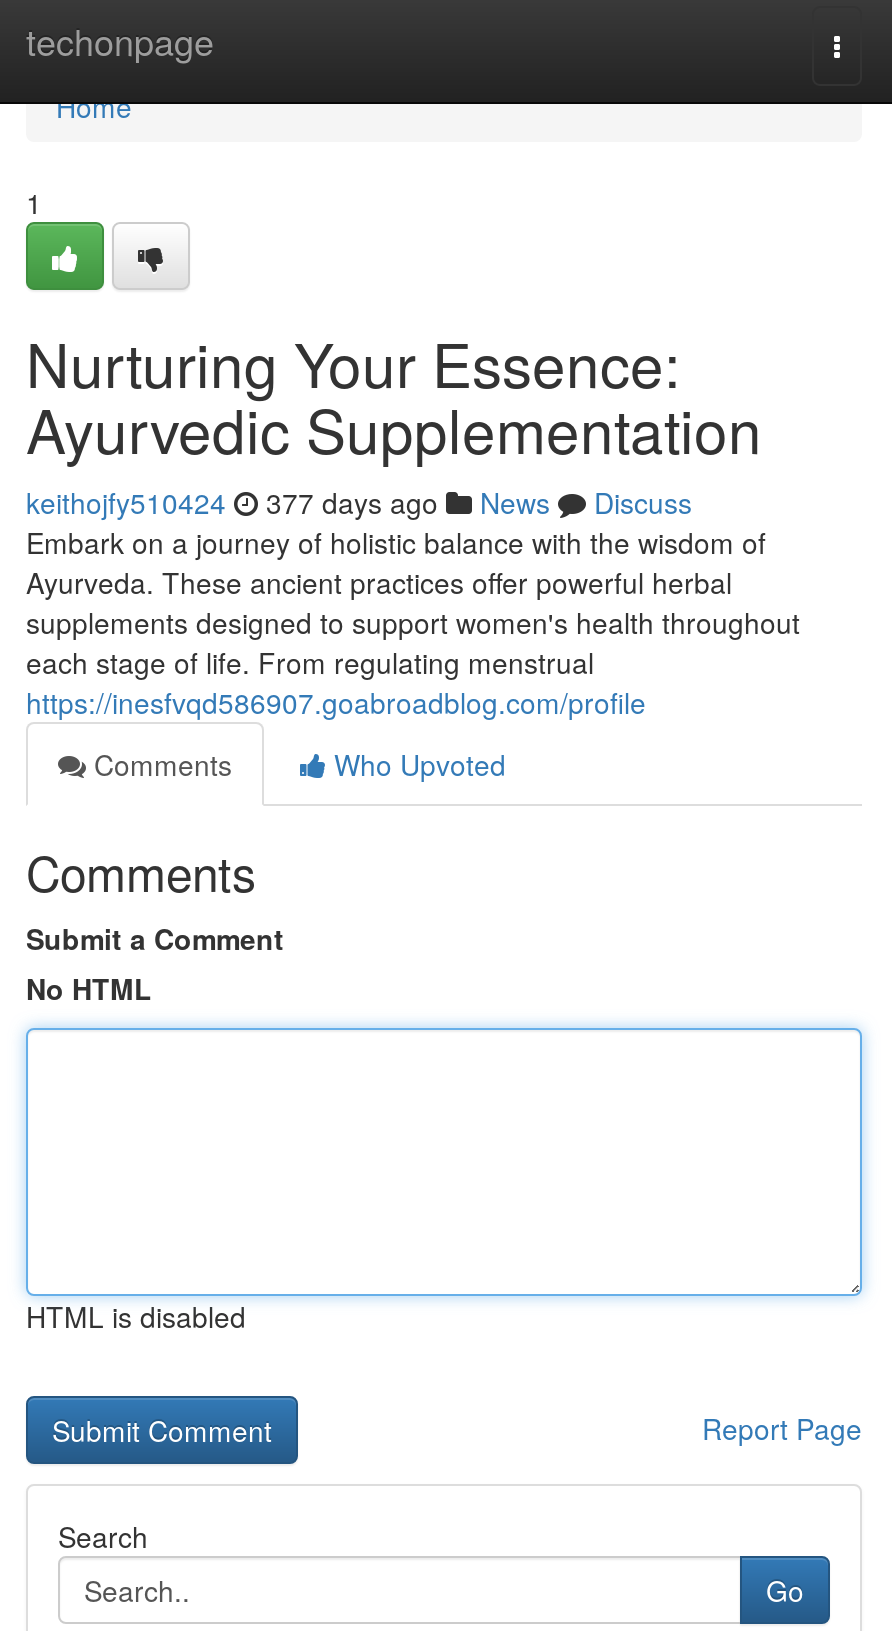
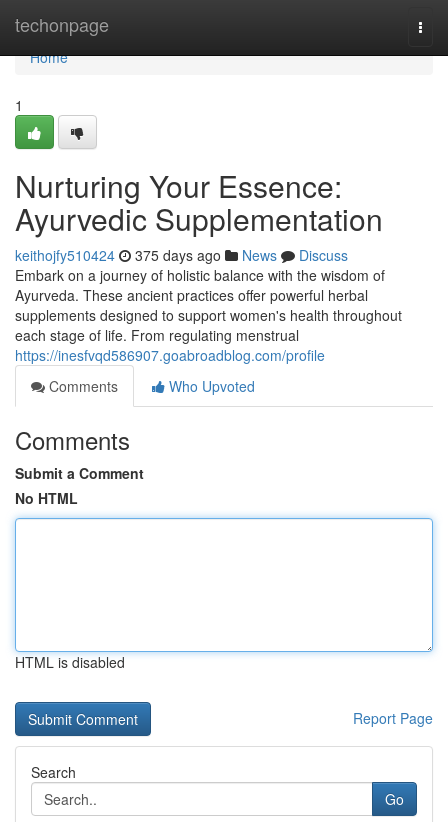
- keithojfy510424 377 days ago News Discuss
+ keithojfy510424 375 days ago News Discuss
